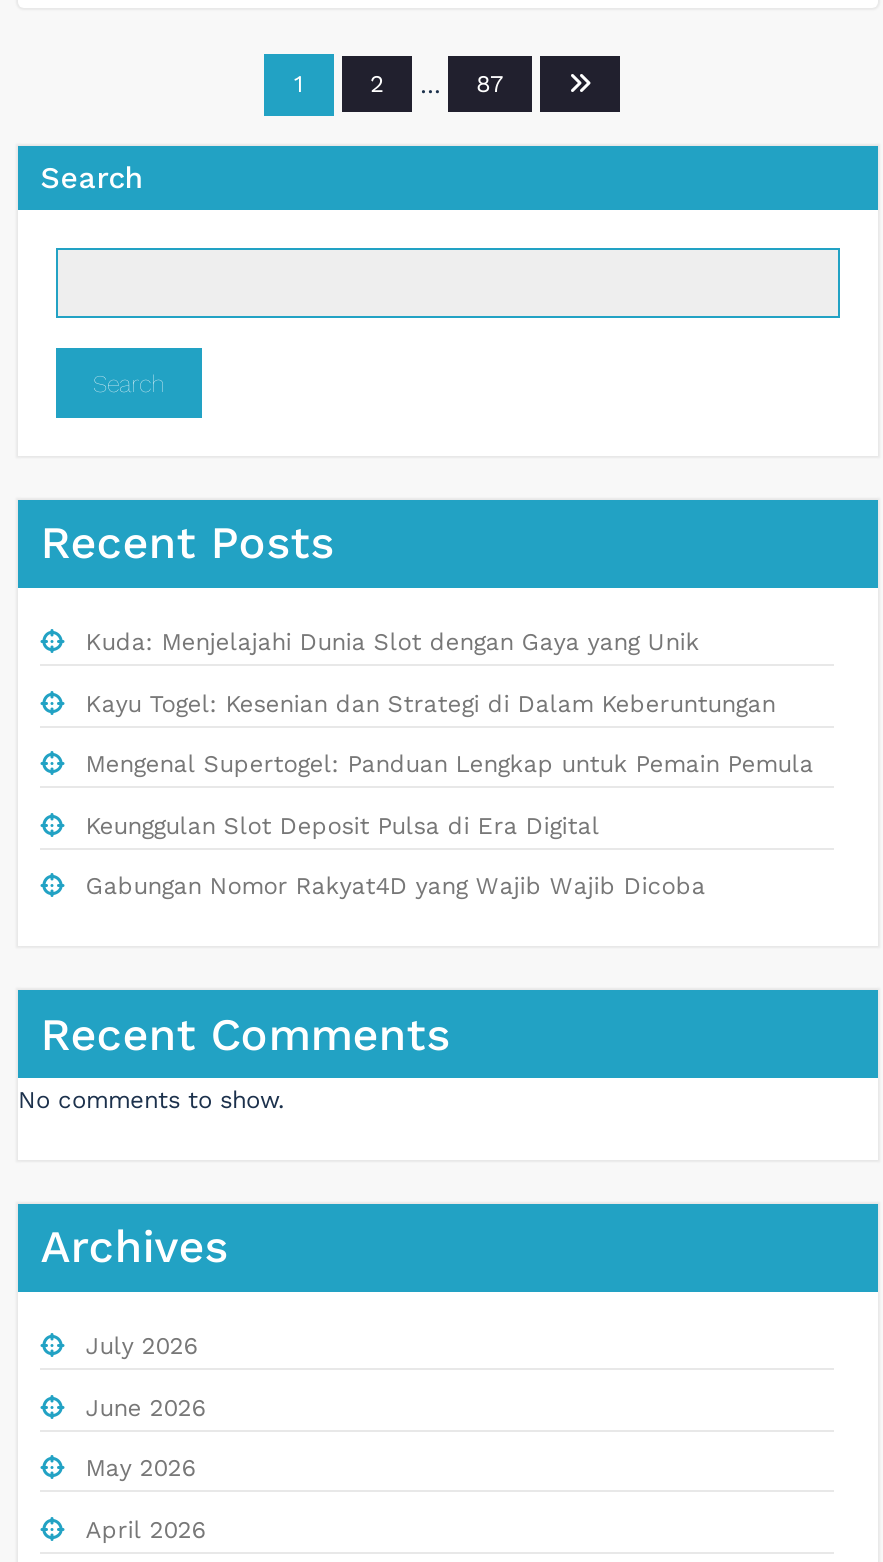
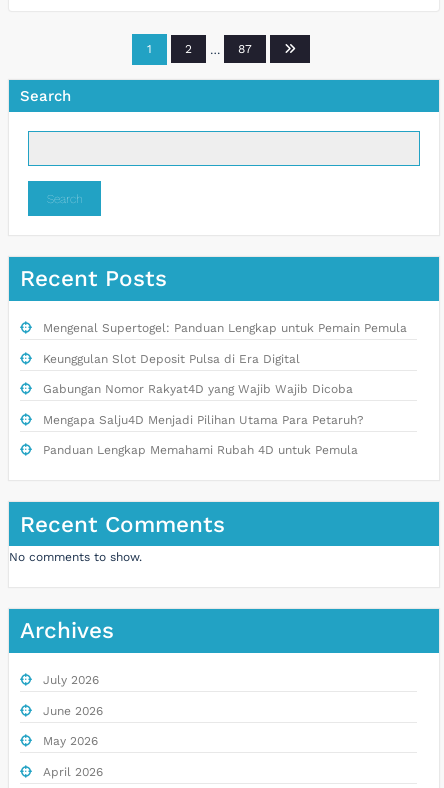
- Kuda: Menjelajahi Dunia Slot dengan Gaya yang Unik
- Kayu Togel: Kesenian dan Strategi di Dalam Keberuntungan

moved up: Mengenal Supertogel: Panduan Lengkap untuk Pemain Pemula | Keunggulan Slot Deposit Pulsa di Era Digital | Gabungan Nomor Rakyat4D yang Wajib Wajib Dicoba

+ Mengapa Salju4D Menjadi Pilihan Utama Para Petaruh?
+ Panduan Lengkap Memahami Rubah 4D untuk Pemula
